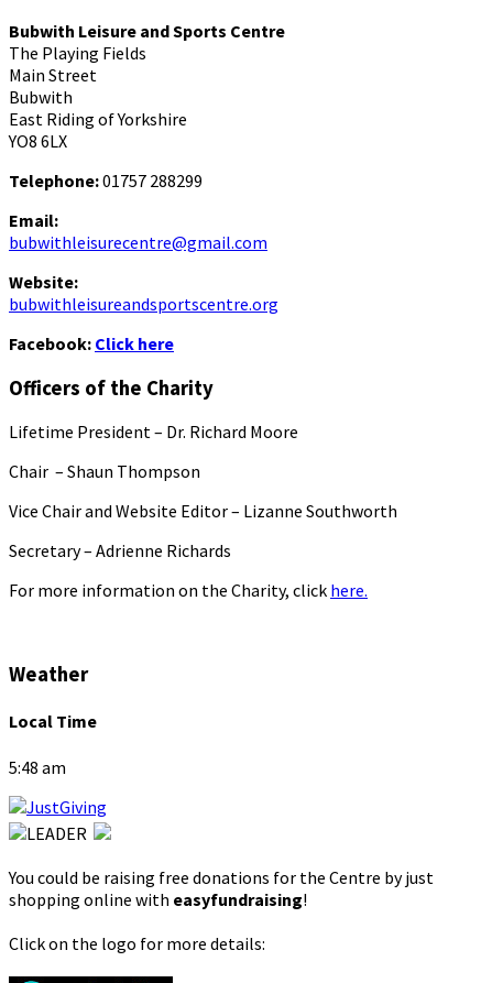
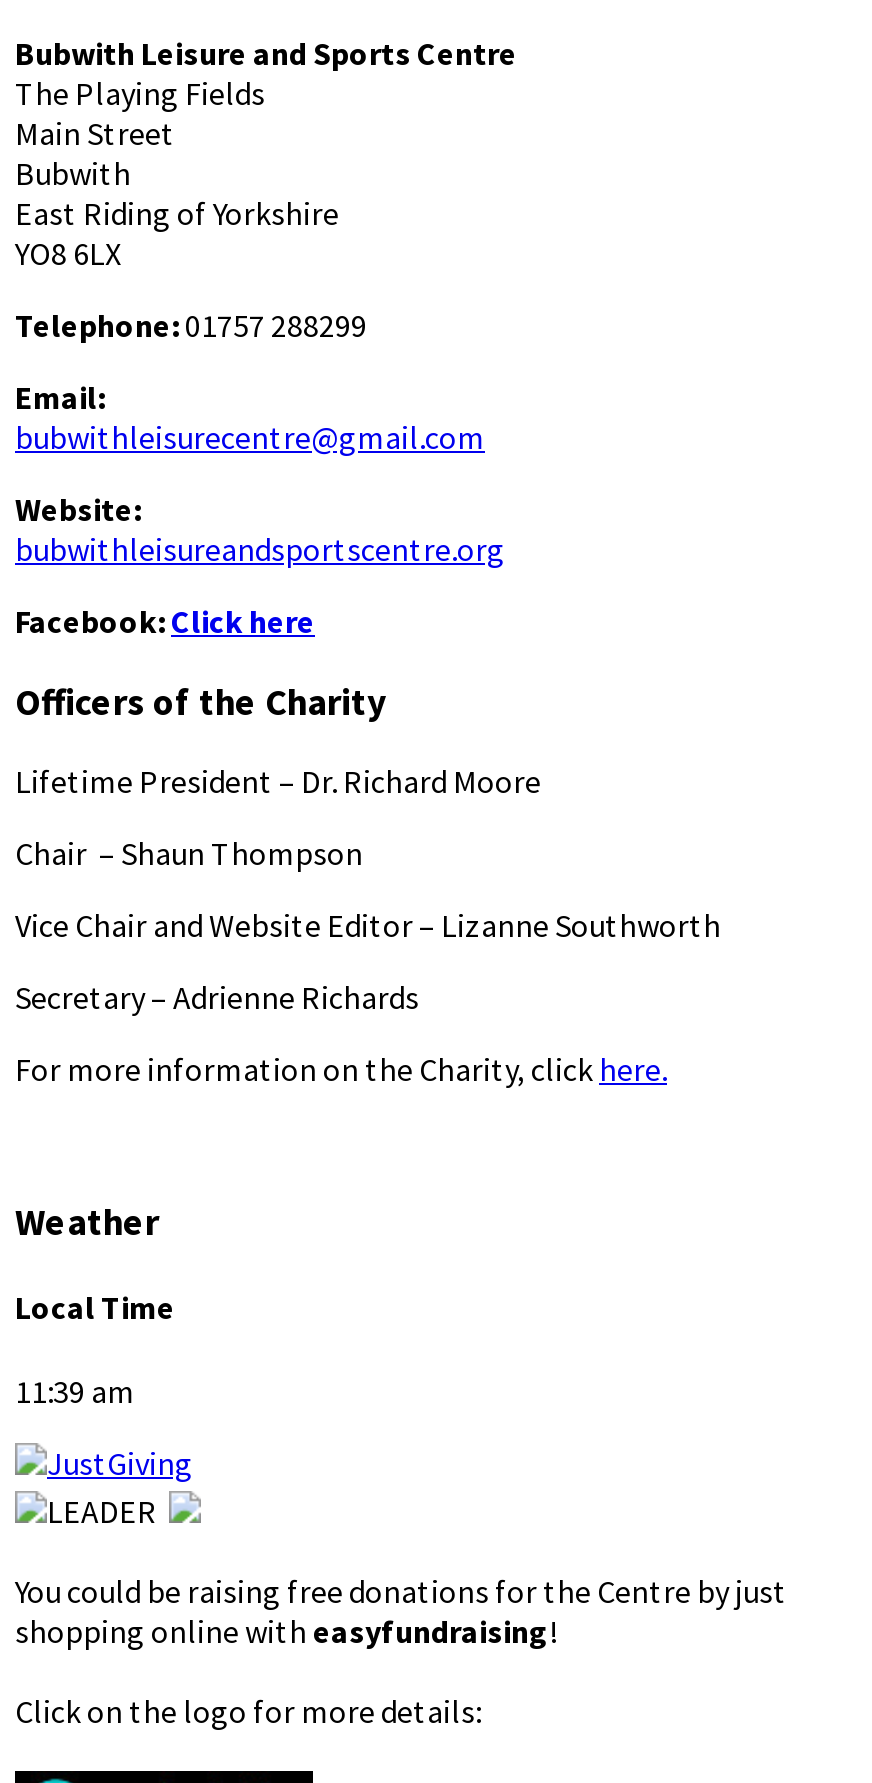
- 5:48 am
+ 11:39 am
